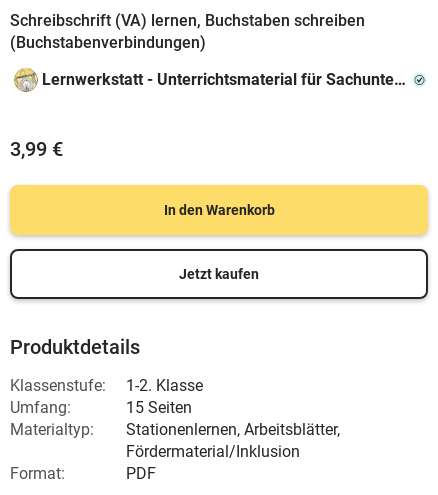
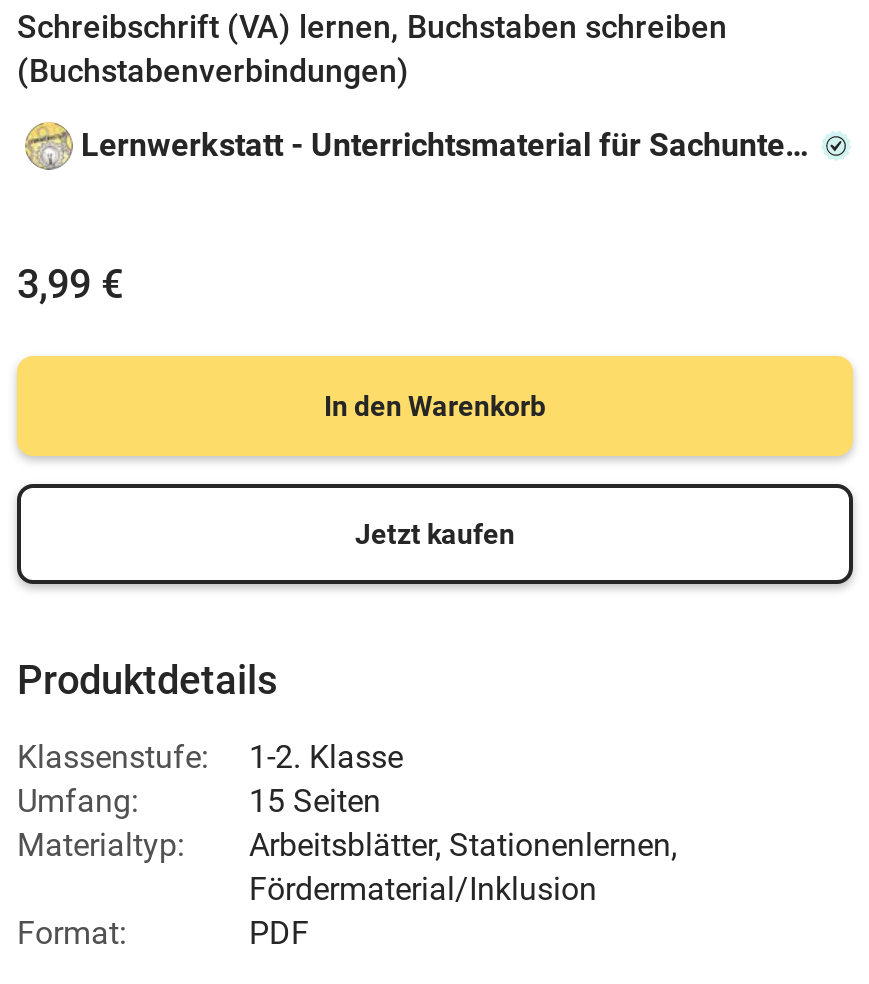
- Stationenlernen, Arbeitsblätter,
+ Arbeitsblätter, Stationenlernen,
